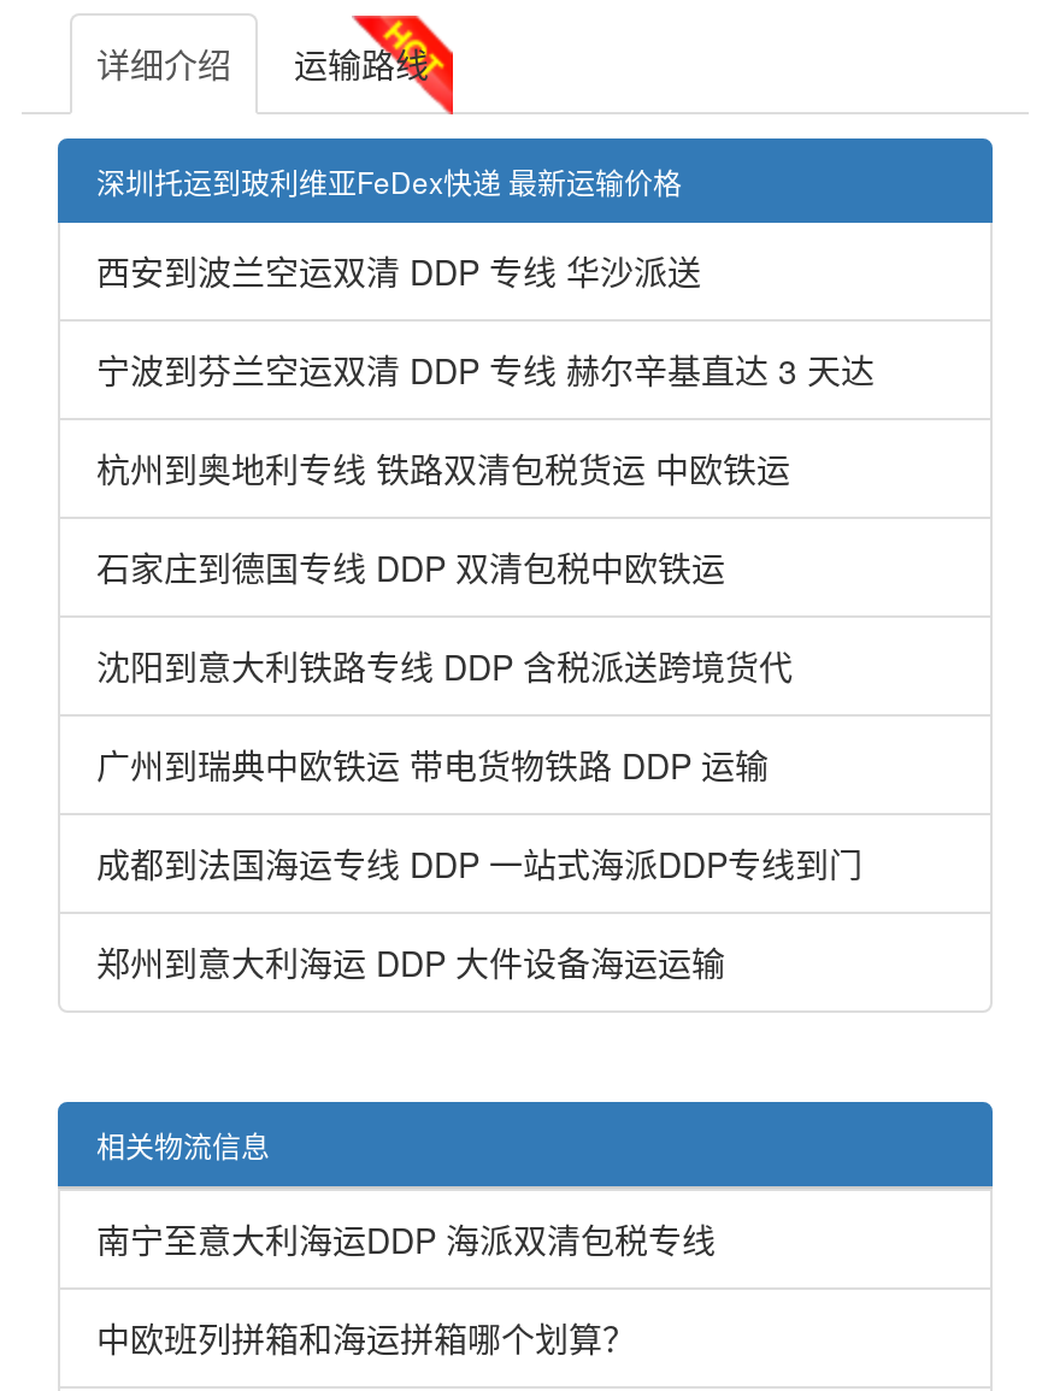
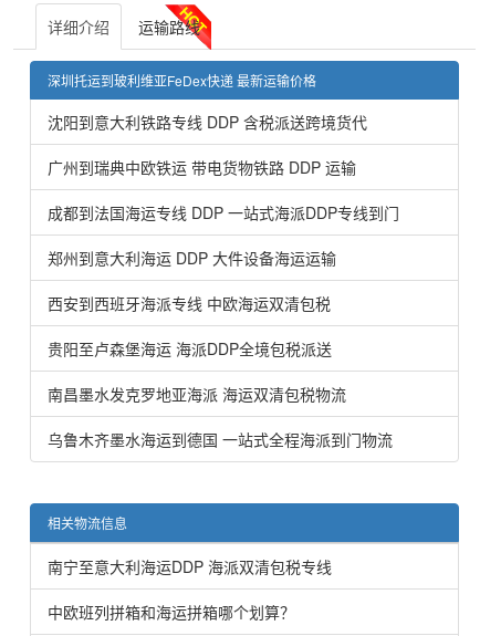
- 西安到波兰空运双清 DDP 专线 华沙派送
- 宁波到芬兰空运双清 DDP 专线 赫尔辛基直达 3 天达
- 杭州到奥地利专线 铁路双清包税货运 中欧铁运
- 石家庄到德国专线 DDP 双清包税中欧铁运

moved up: 沈阳到意大利铁路专线 DDP 含税派送跨境货代 | 广州到瑞典中欧铁运 带电货物铁路 DDP 运输 | 成都到法国海运专线 DDP 一站式海派DDP专线到门 | 郑州到意大利海运 DDP 大件设备海运运输

+ 西安到西班牙海派专线 中欧海运双清包税
+ 贵阳至卢森堡海运 海派DDP全境包税派送
+ 南昌墨水发克罗地亚海派 海运双清包税物流
+ 乌鲁木齐墨水海运到德国 一站式全程海派到门物流
